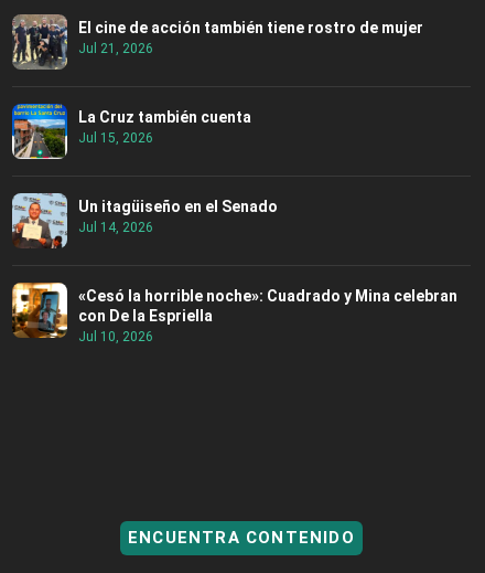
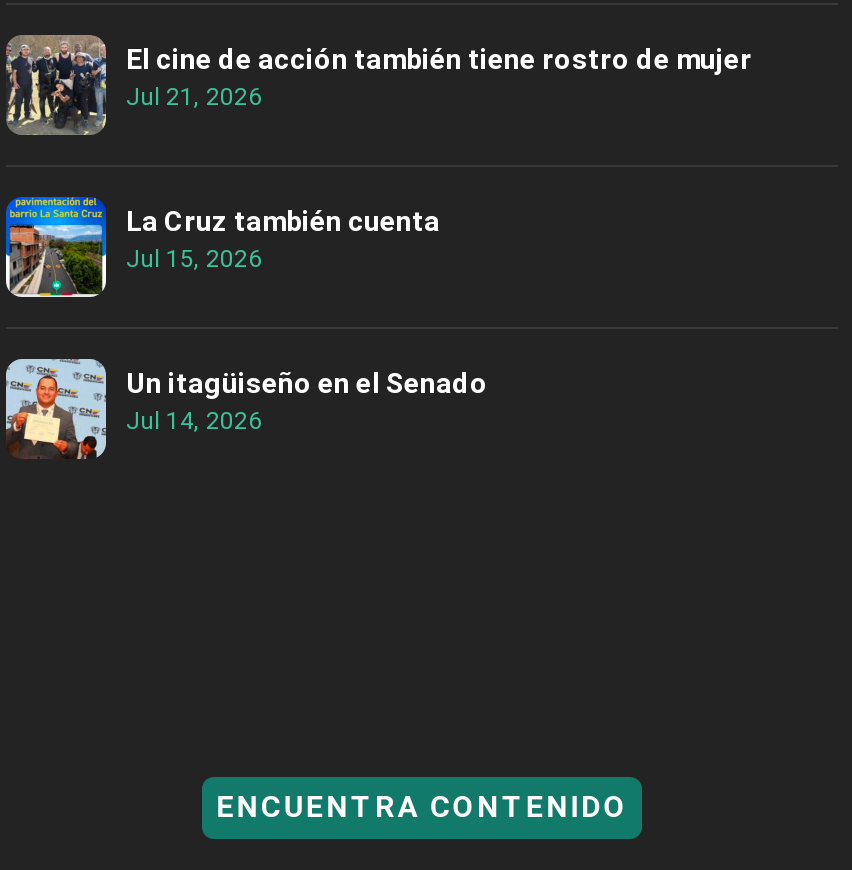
- [image]
- «Cesó la horrible noche»: Cuadrado y Mina celebran
- con De la Espriella
- Jul 10, 2026
